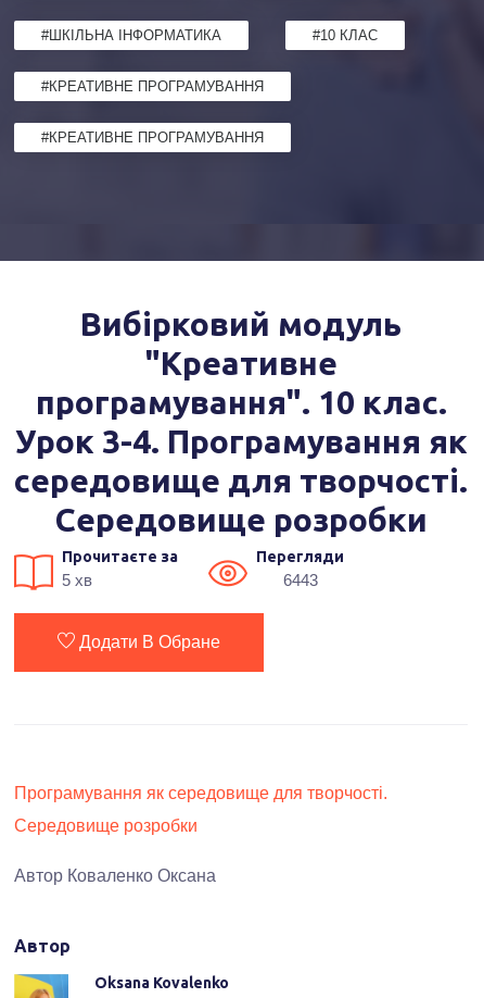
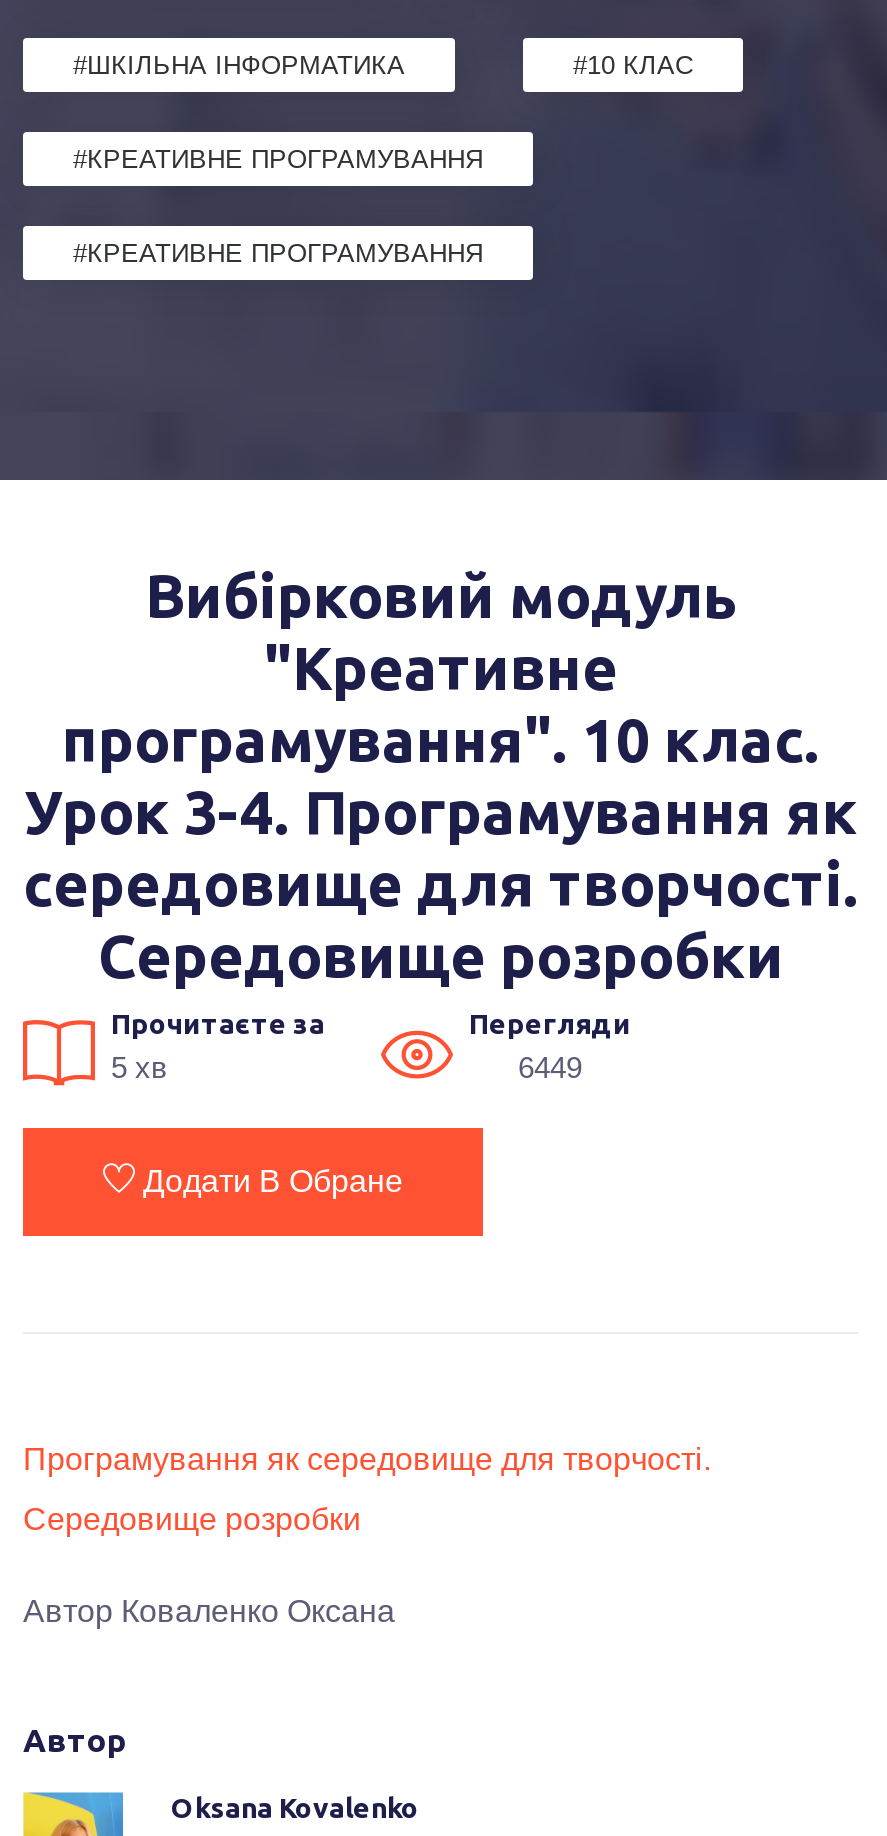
- 6443
+ 6449
